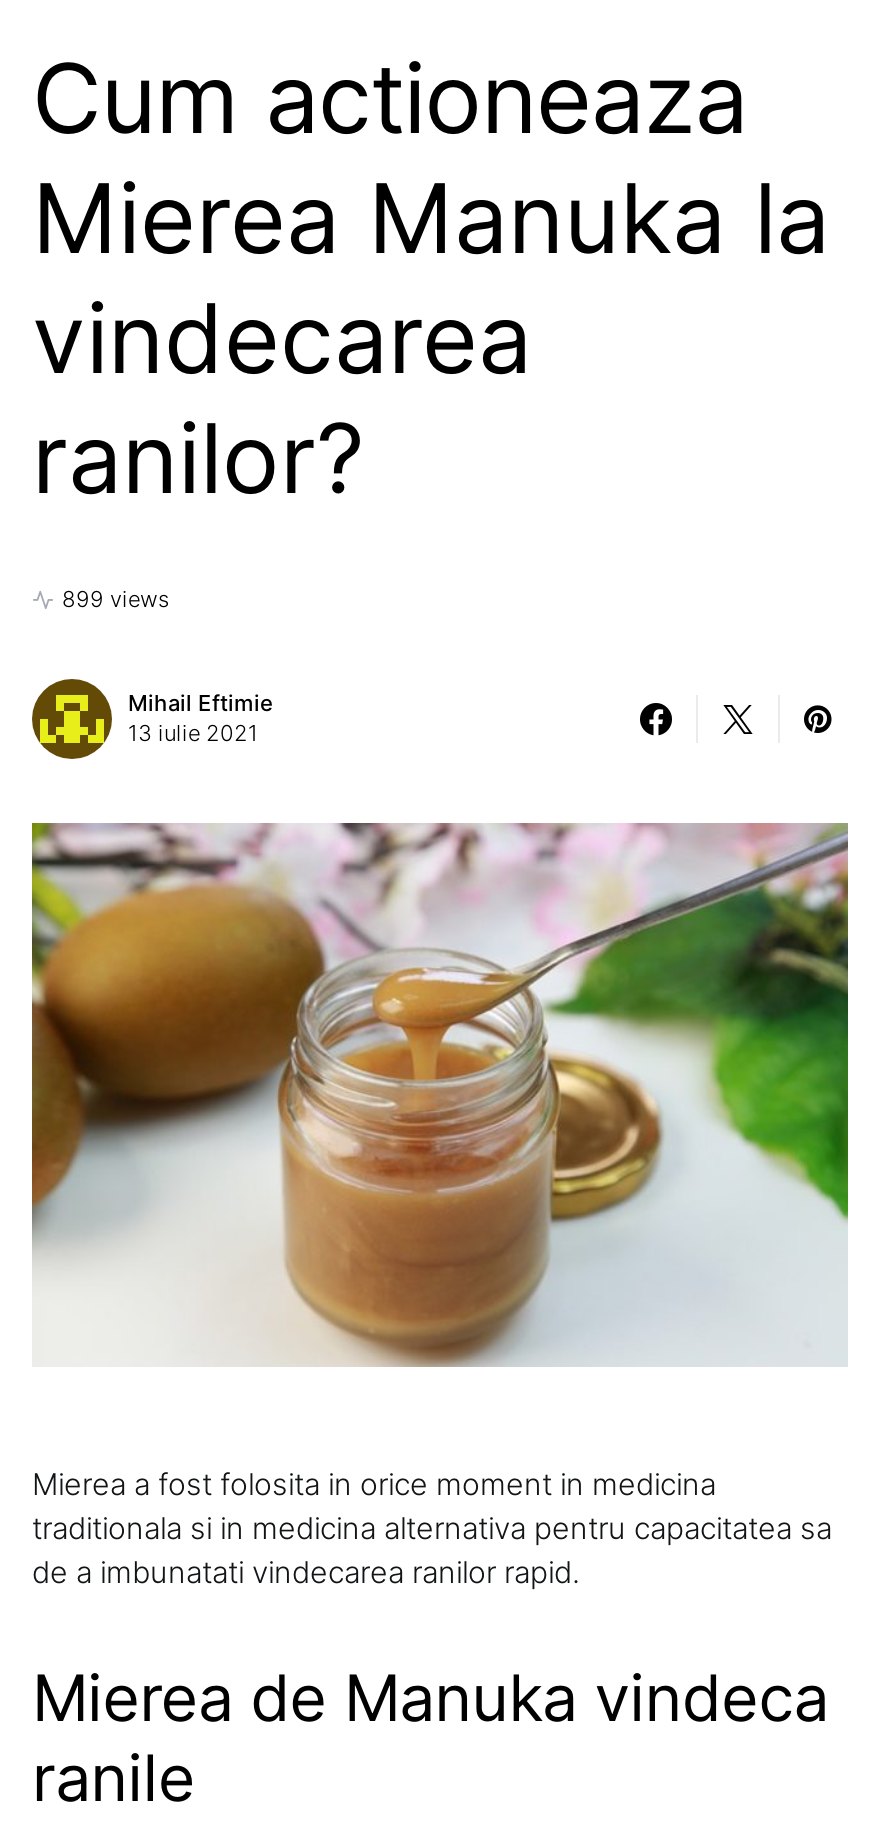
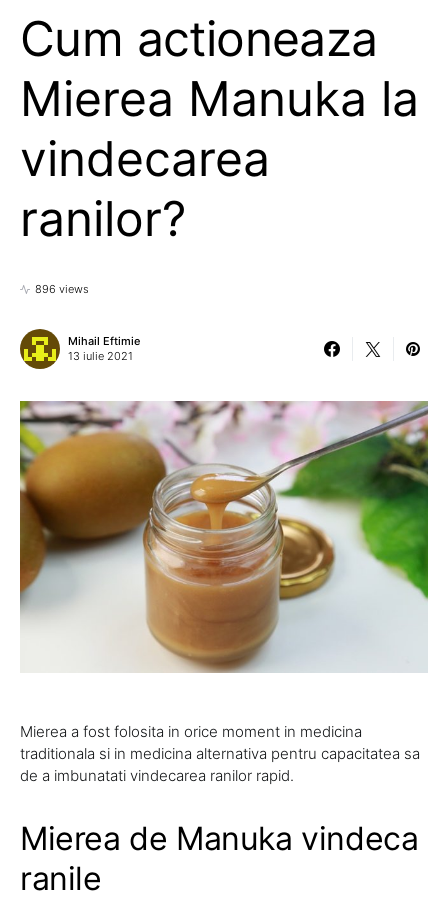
- 899 views
+ 896 views
